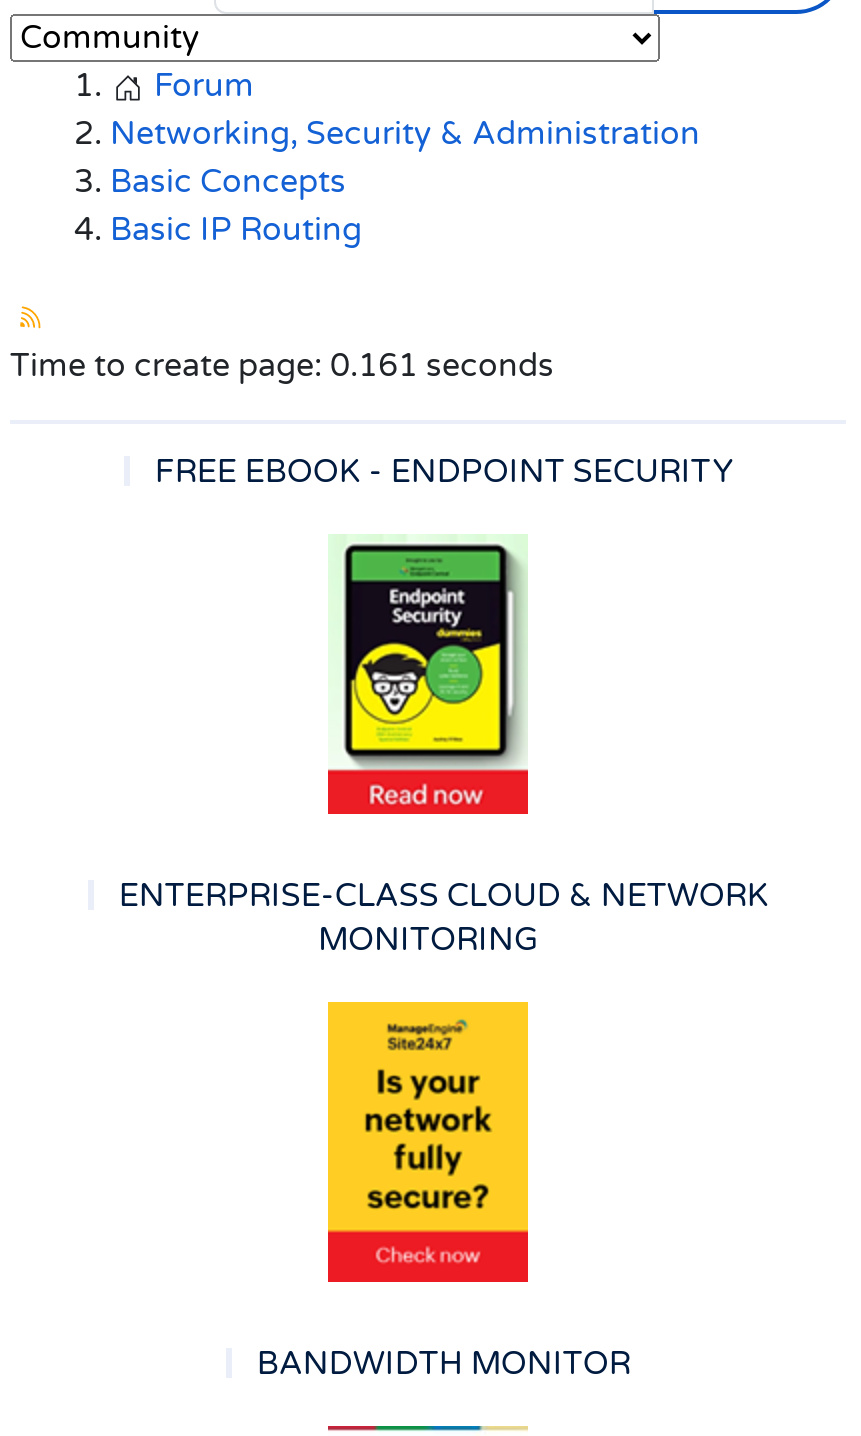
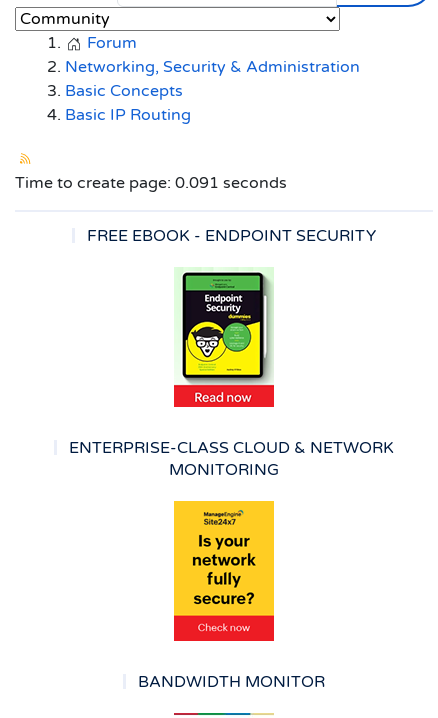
- Time to create page: 0.161 seconds
+ Time to create page: 0.091 seconds
